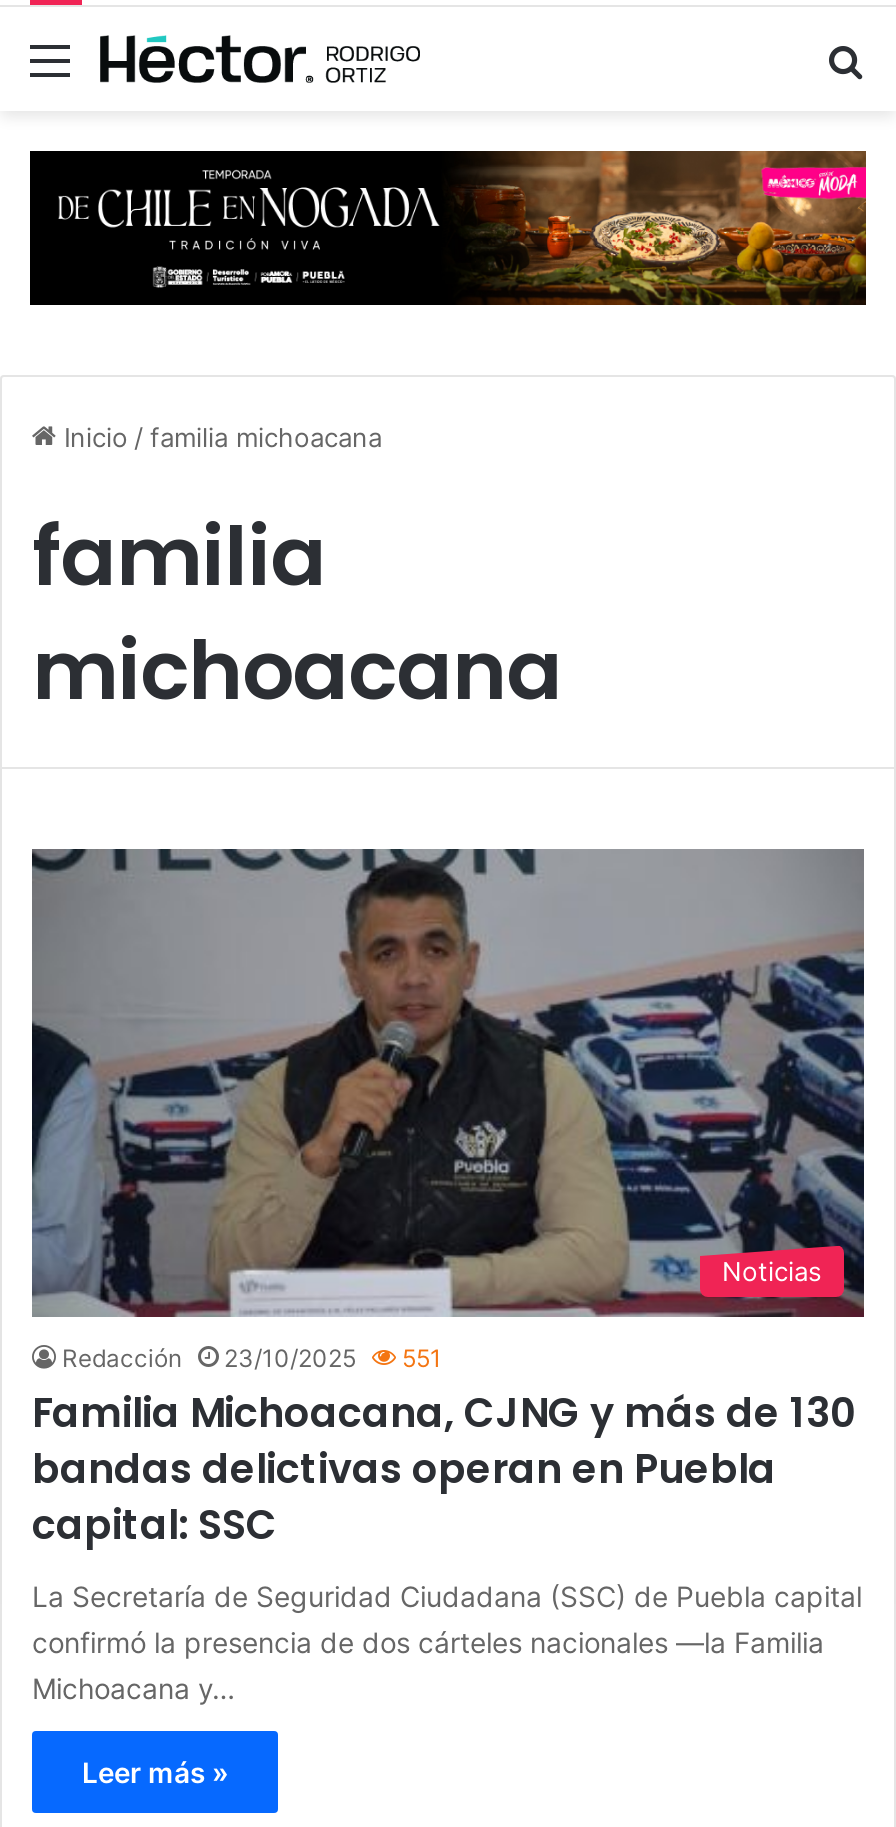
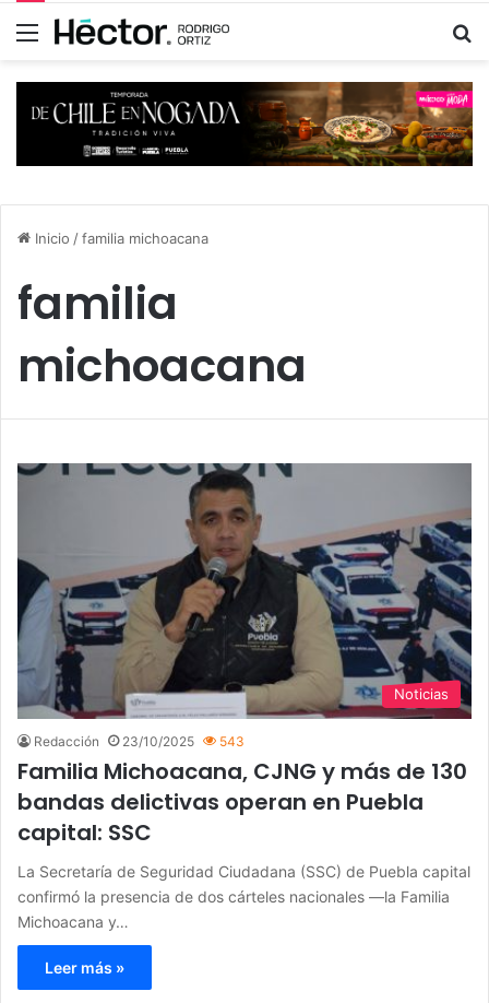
- Redacción 23/10/2025 551
+ Redacción 23/10/2025 543
